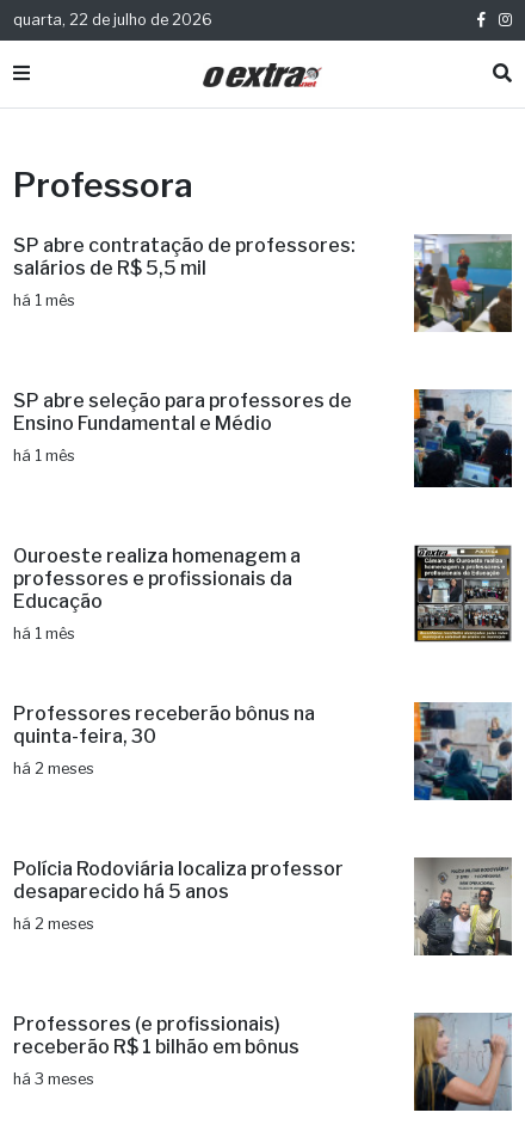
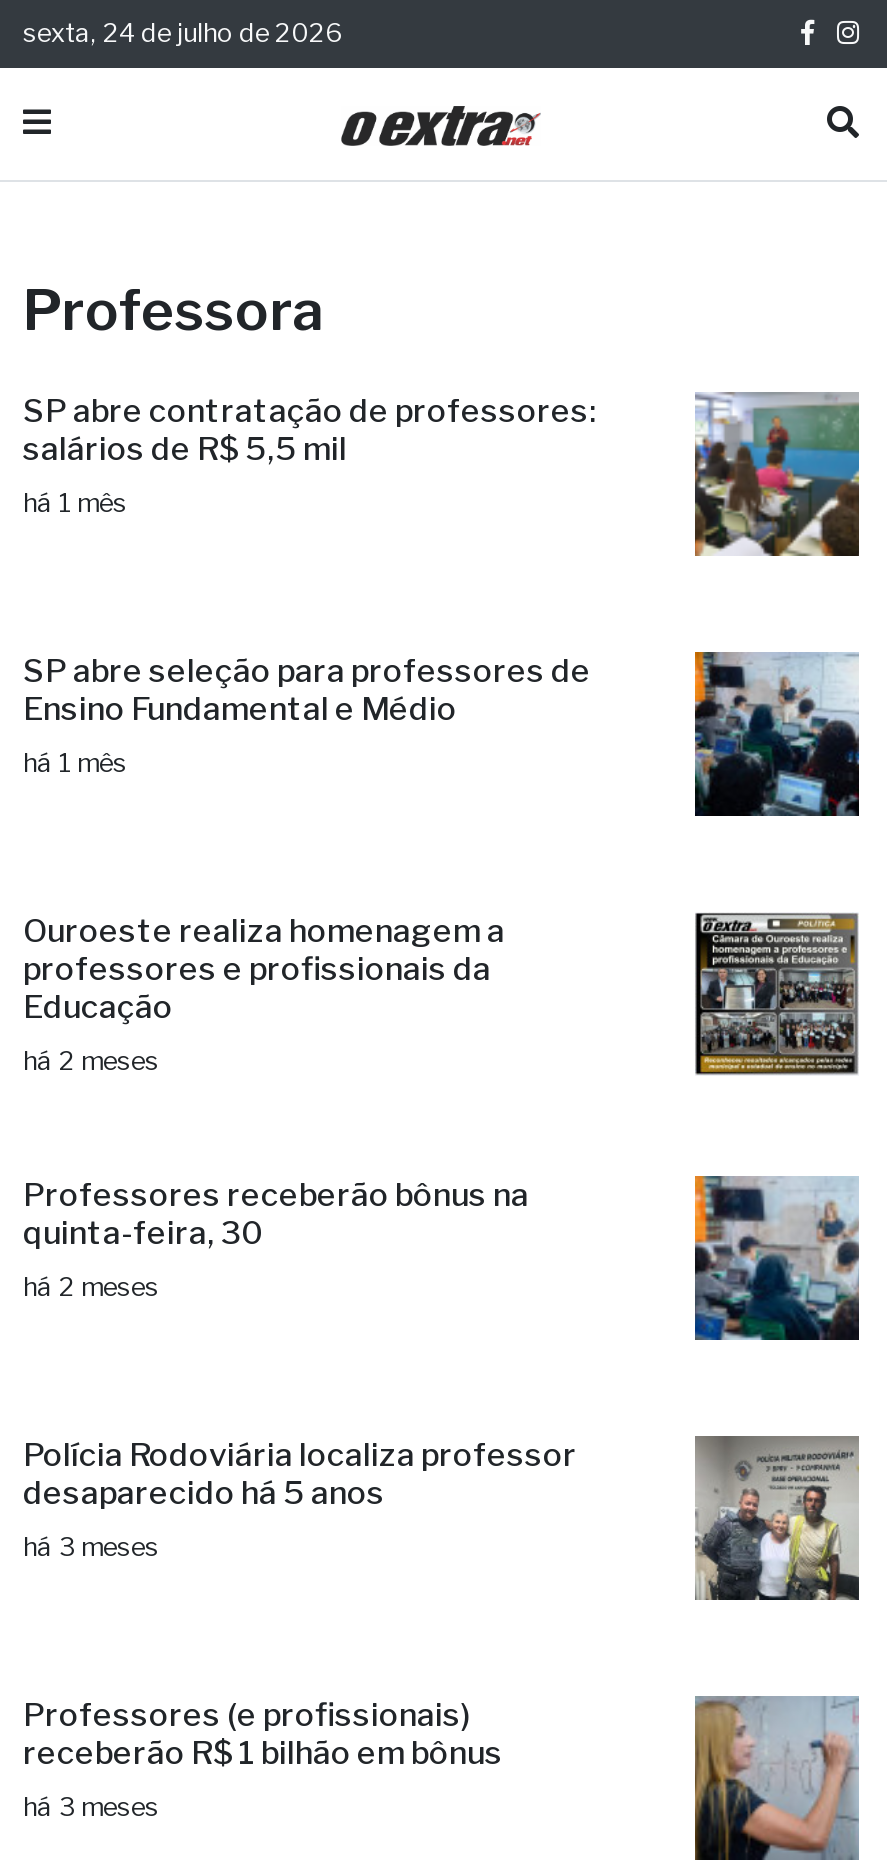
- quarta, 22 de julho de 2026
+ sexta, 24 de julho de 2026

- há 1 mês
+ há 2 meses

- há 2 meses
+ há 3 meses
